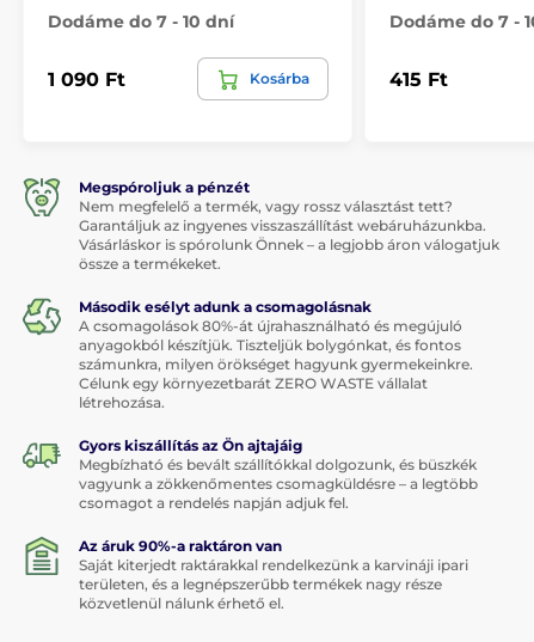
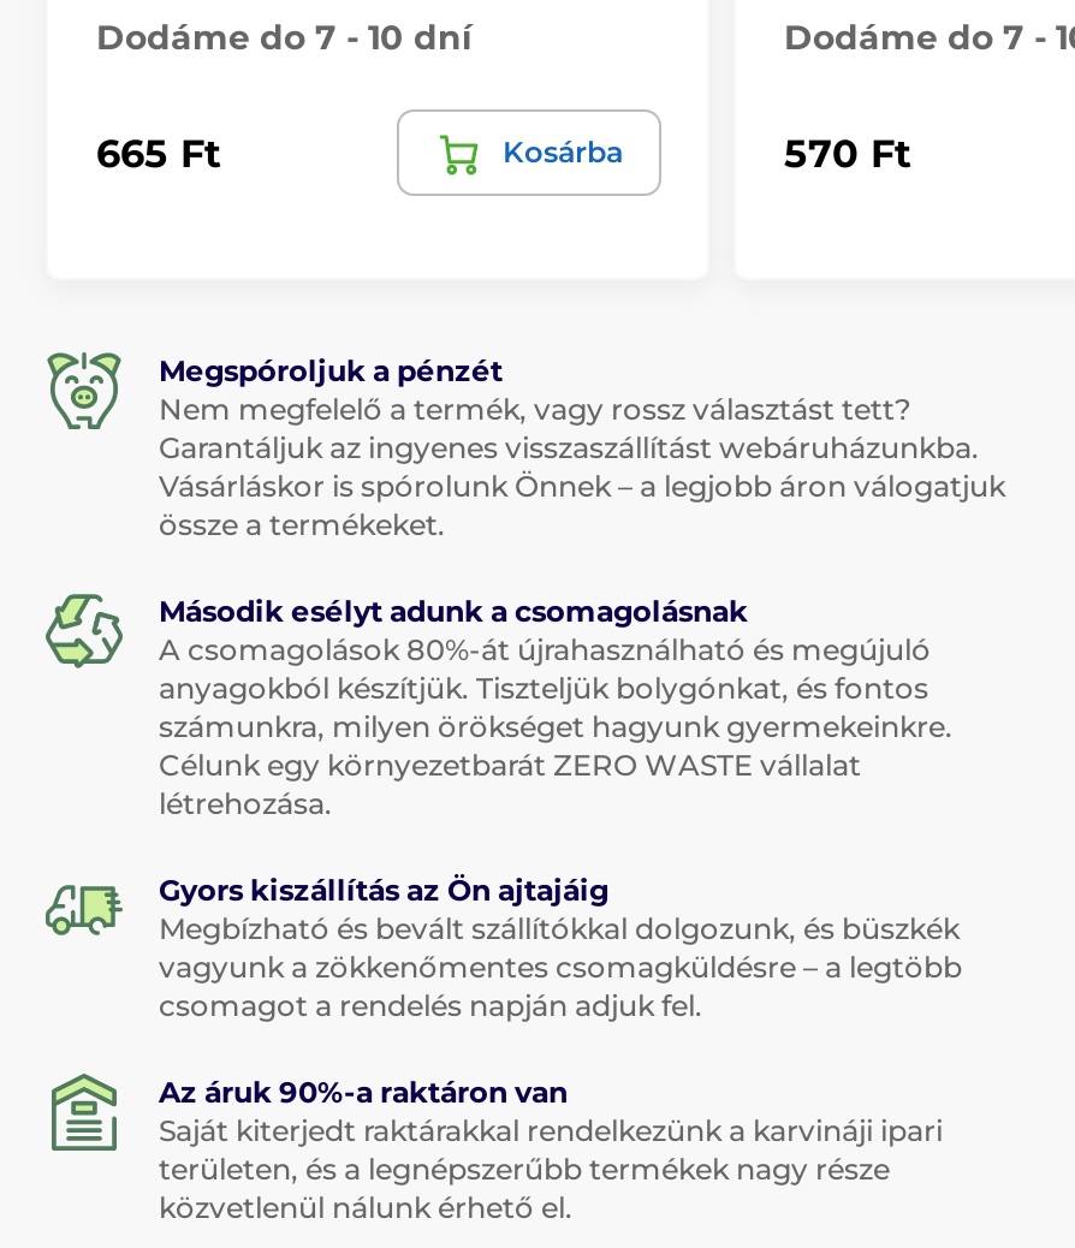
- 1 090 Ft
+ 665 Ft

- 415 Ft
+ 570 Ft
